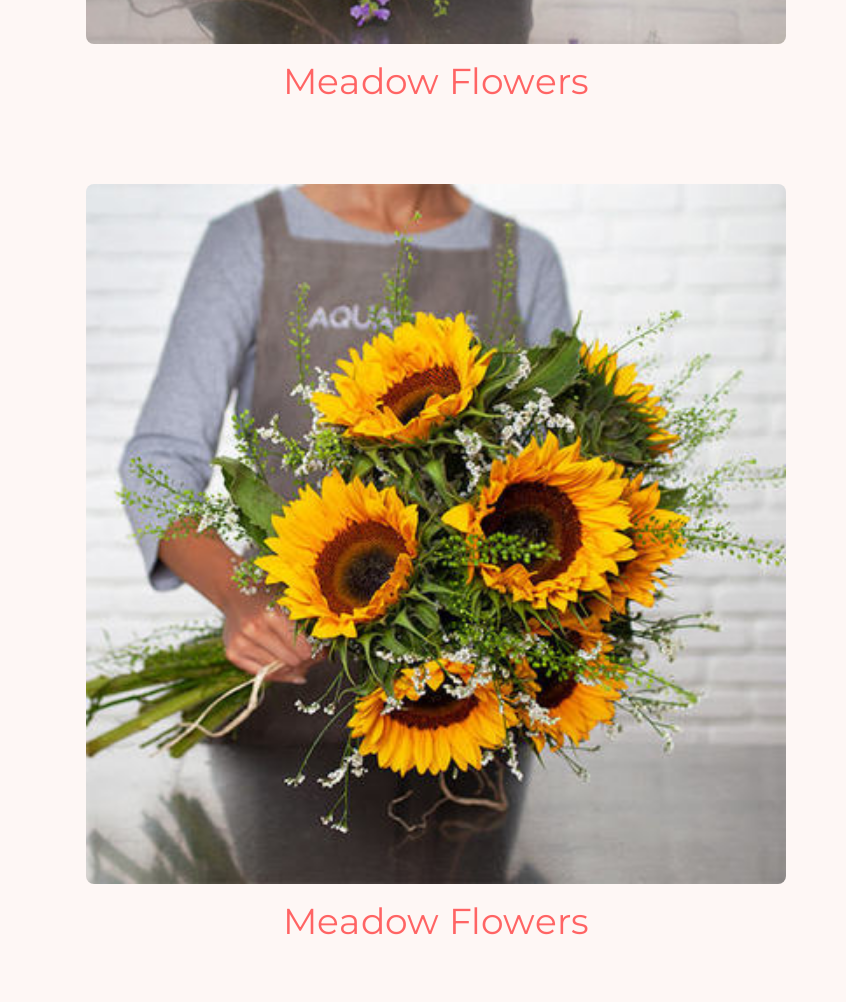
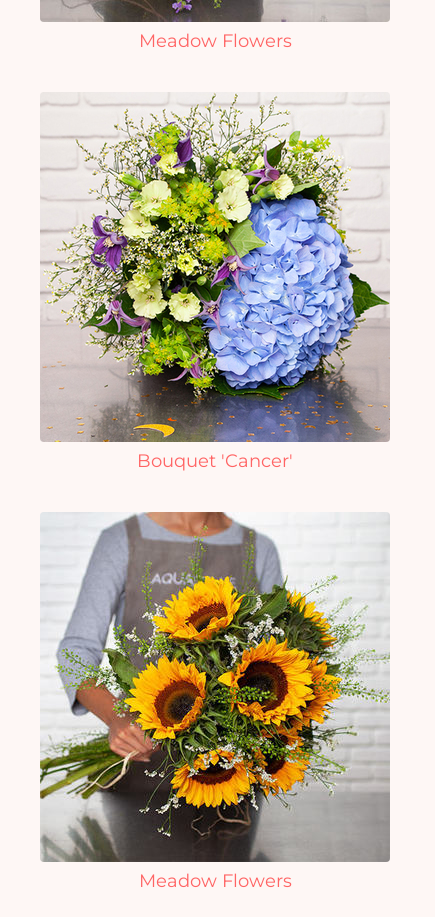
+ [image]
+ Bouquet 'Cancer'
